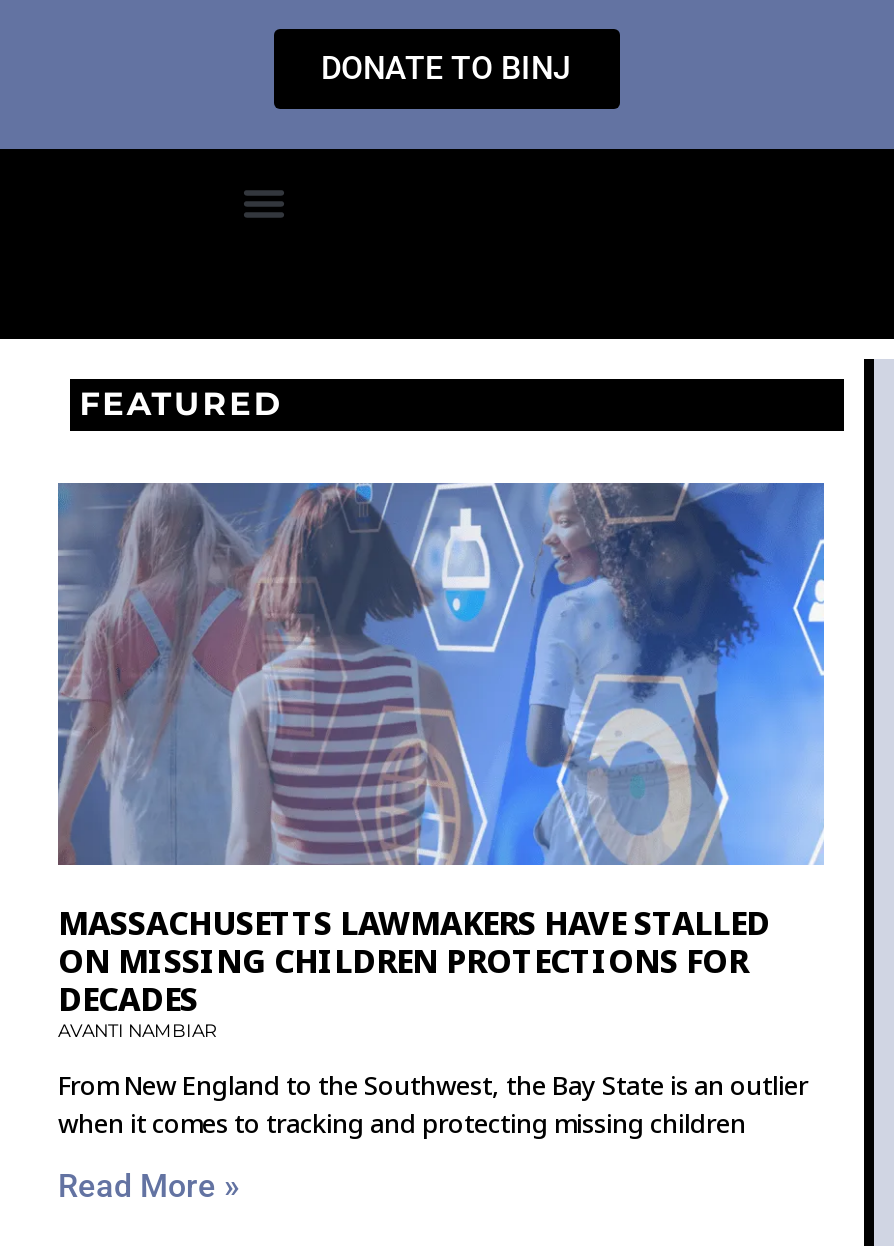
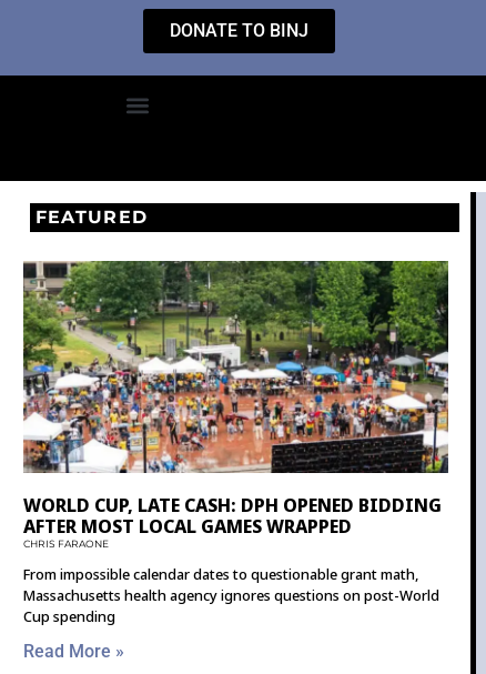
- [image]
- MASSACHUSETTS LAWMAKERS HAVE STALLED
- ON MISSING CHILDREN PROTECTIONS FOR
- DECADES
- AVANTI NAMBIAR
+ [image]
+ WORLD CUP, LATE CASH: DPH OPENED BIDDING
+ AFTER MOST LOCAL GAMES WRAPPED
+ CHRIS FARAONE

- From New England to the Southwest, the Bay State is an outlier
- when it comes to tracking and protecting missing children
+ From impossible calendar dates to questionable grant math,
+ Massachusetts health agency ignores questions on post-World
+ Cup spending
